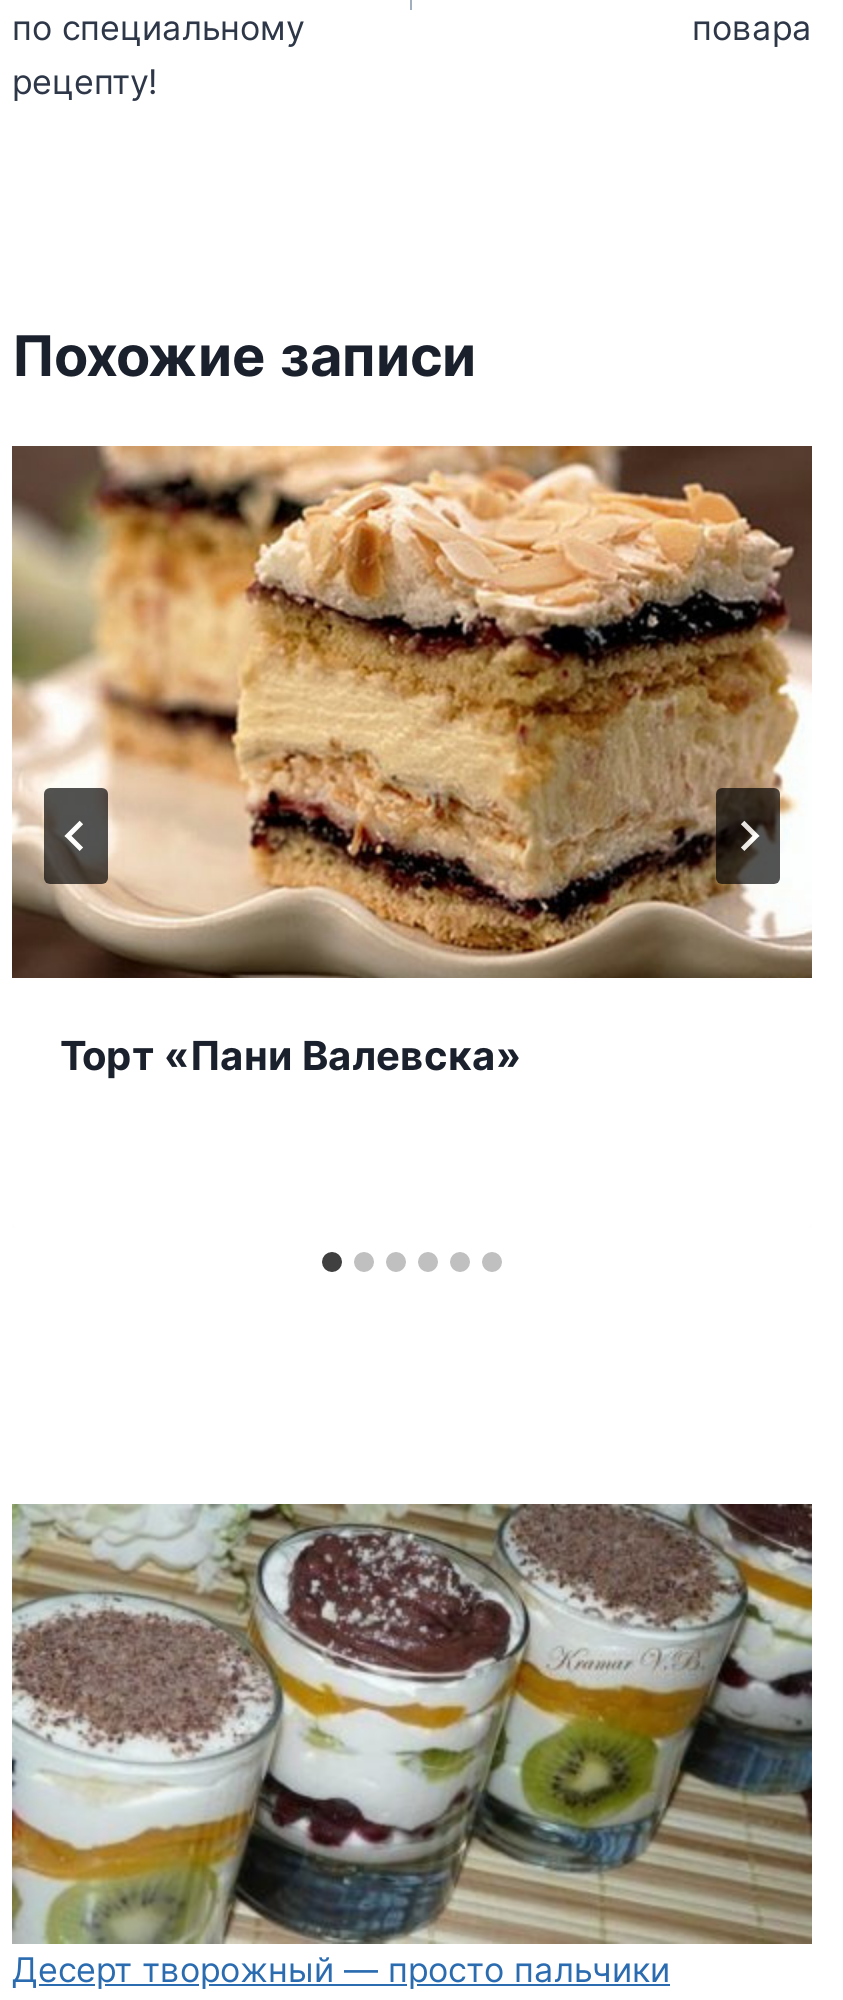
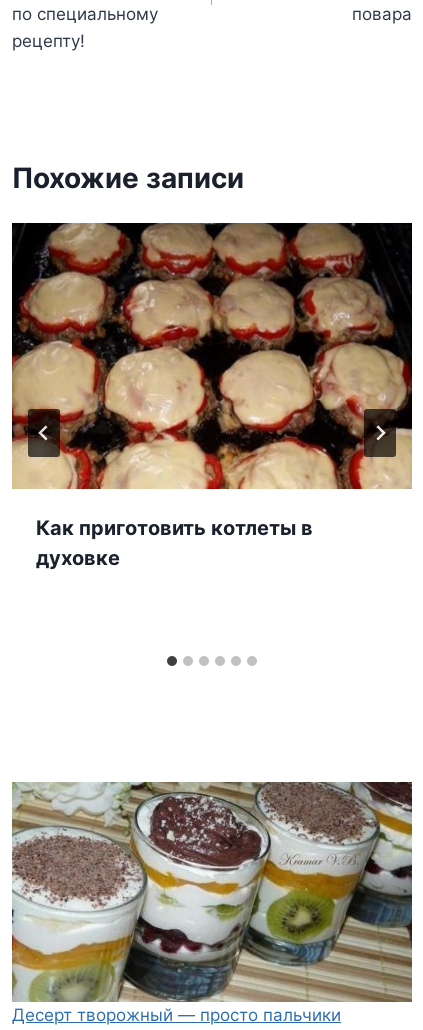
- [image]
- Торт «Пани Валевска»
+ [image]
+ Как приготовить котлеты в
+ духовке
